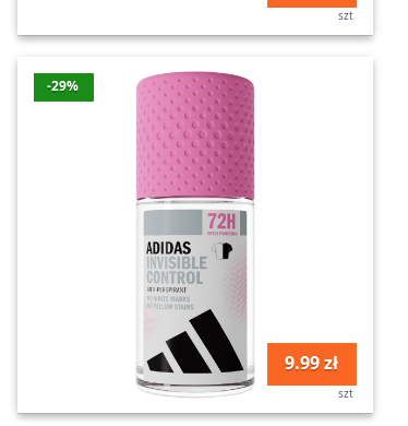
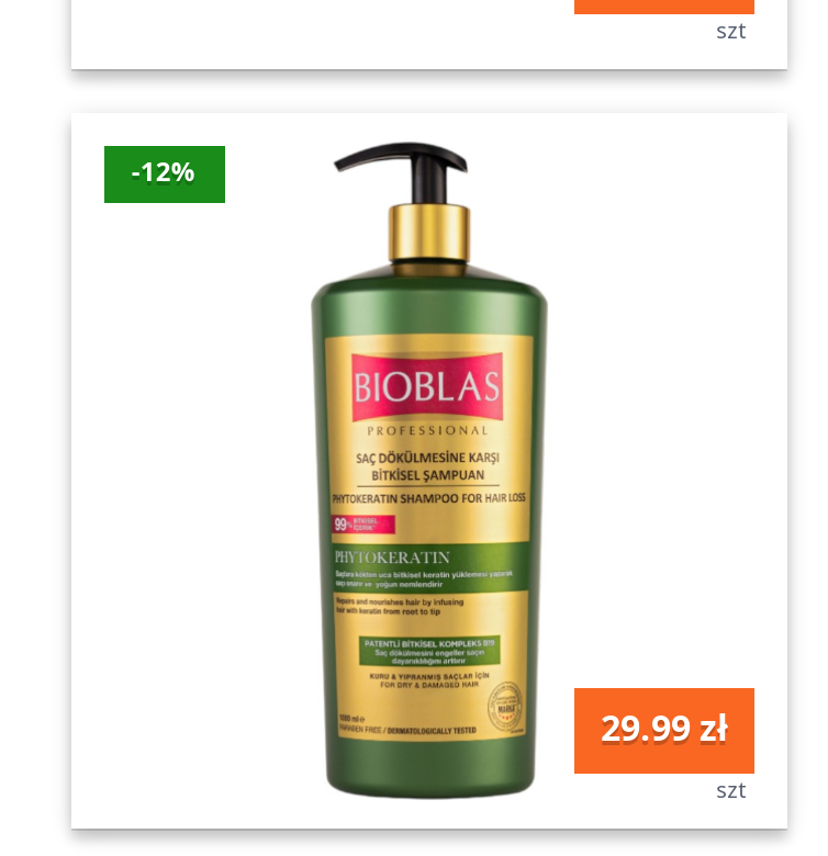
- -29%
+ -12%

- [image]
- 9.99 zł
+ [image]
+ 29.99 zł
